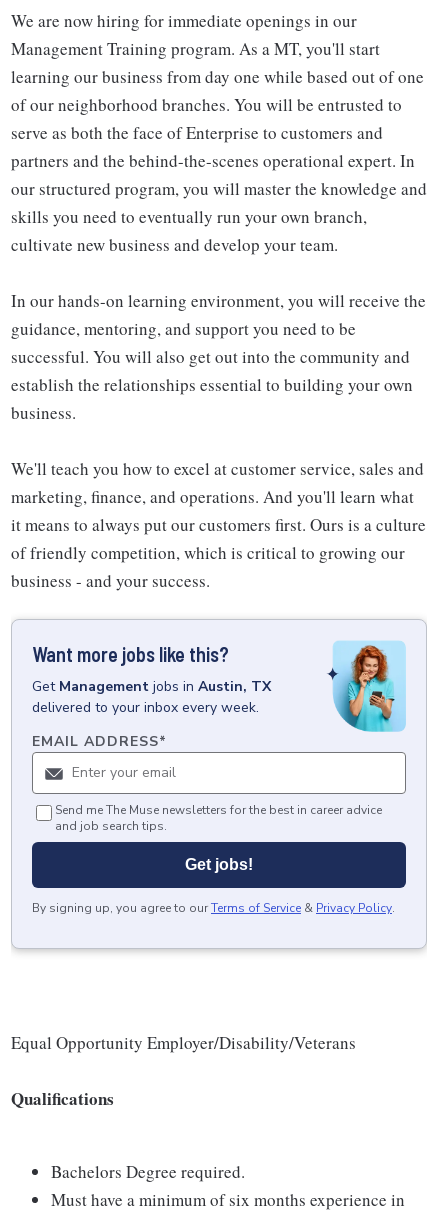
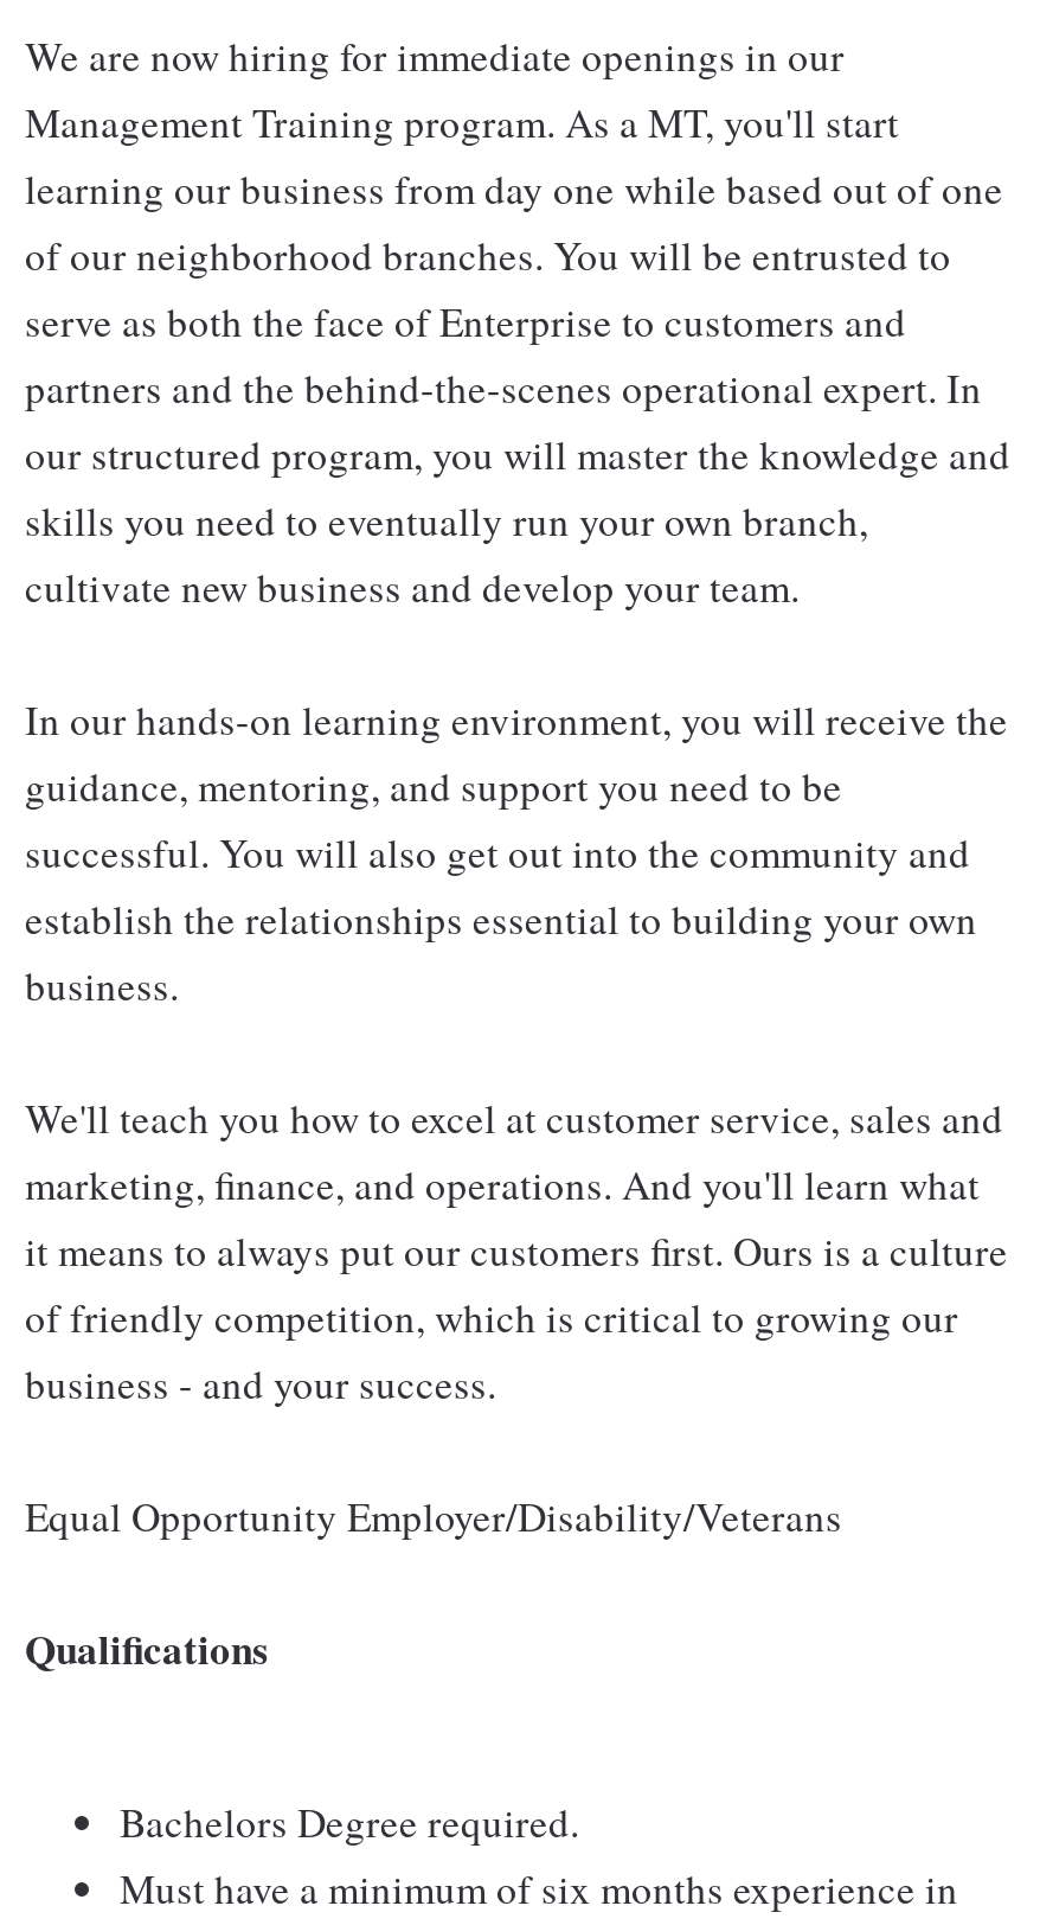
- [image]
- Want more jobs like this?
- Get Management jobs in Austin, TX
- delivered to your inbox every week.
- EMAIL ADDRESS*

- Send me The Muse newsletters for the best in career advice
- and job search tips.
- Get jobs!
- By signing up, you agree to our Terms of Service & Privacy Policy.
